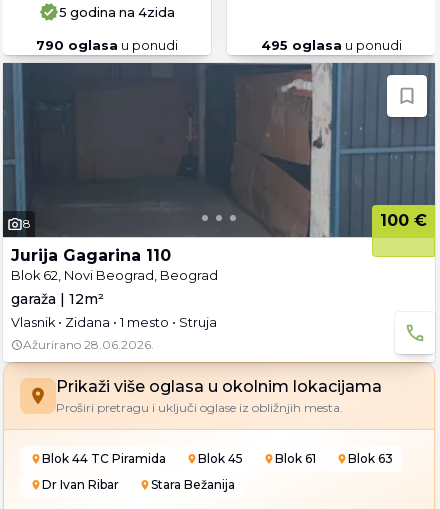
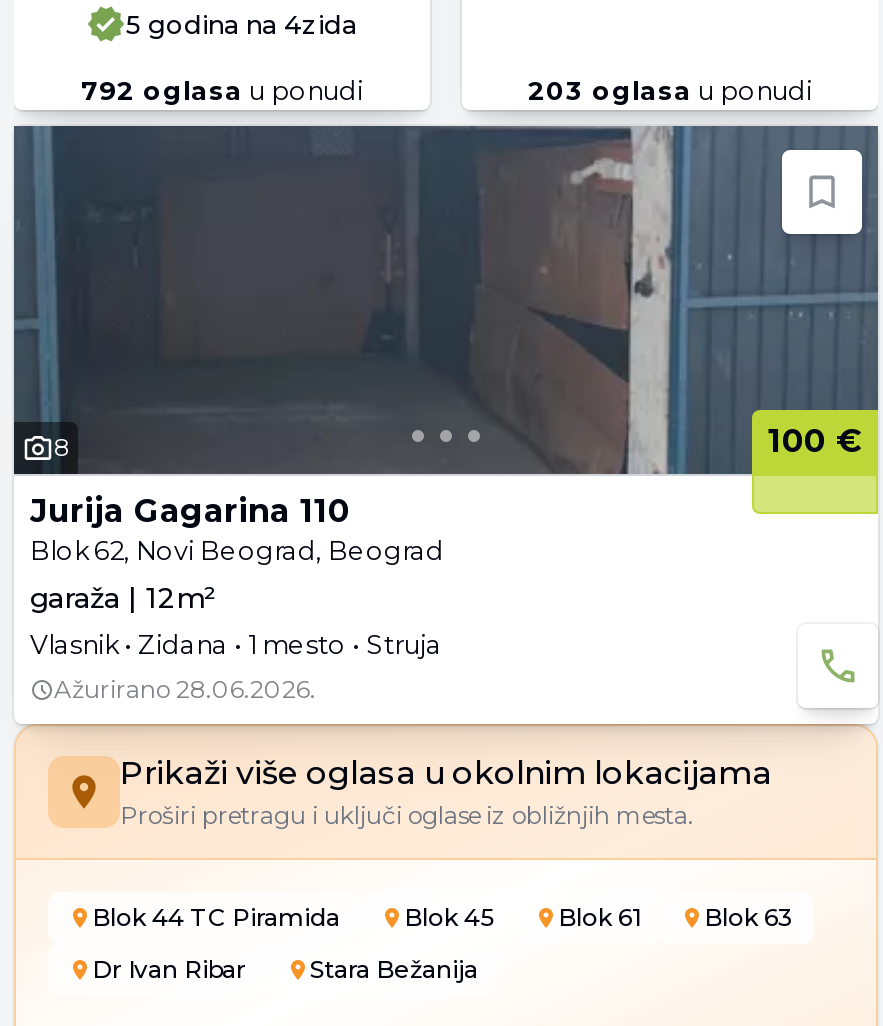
- 790 oglasa u ponudi
+ 792 oglasa u ponudi

- 495 oglasa u ponudi
+ 203 oglasa u ponudi
